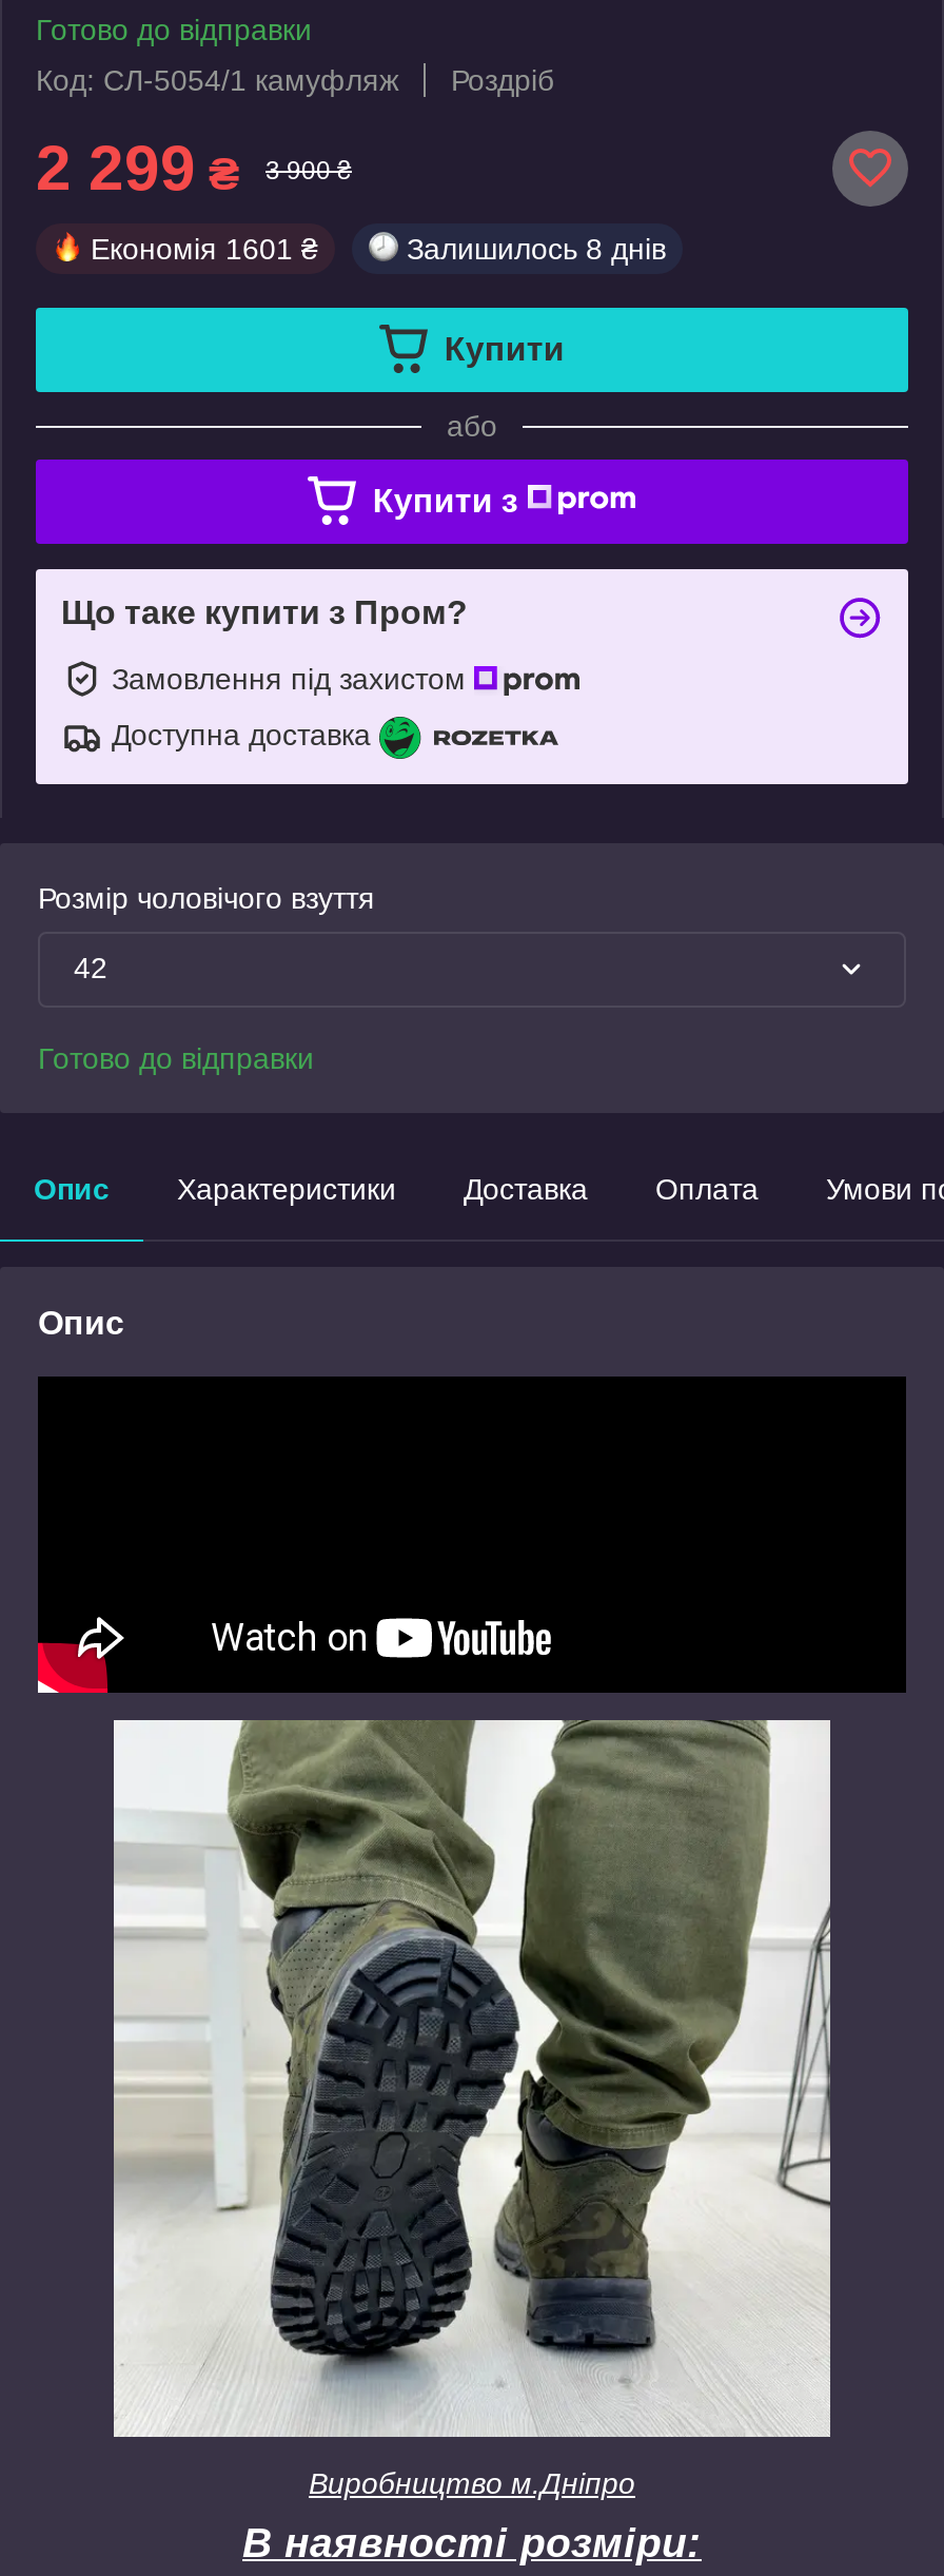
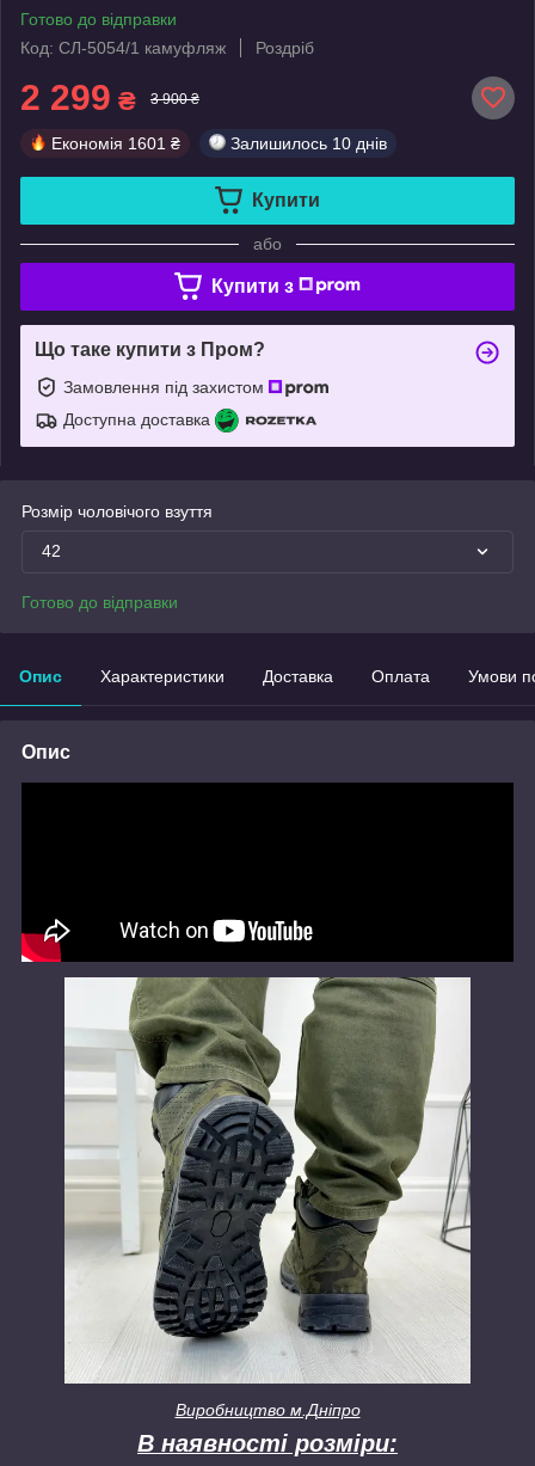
- Залишилось 8 днів
+ Залишилось 10 днів
